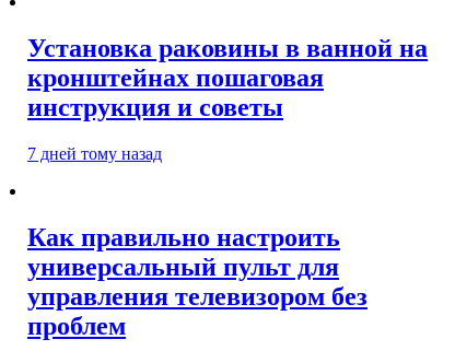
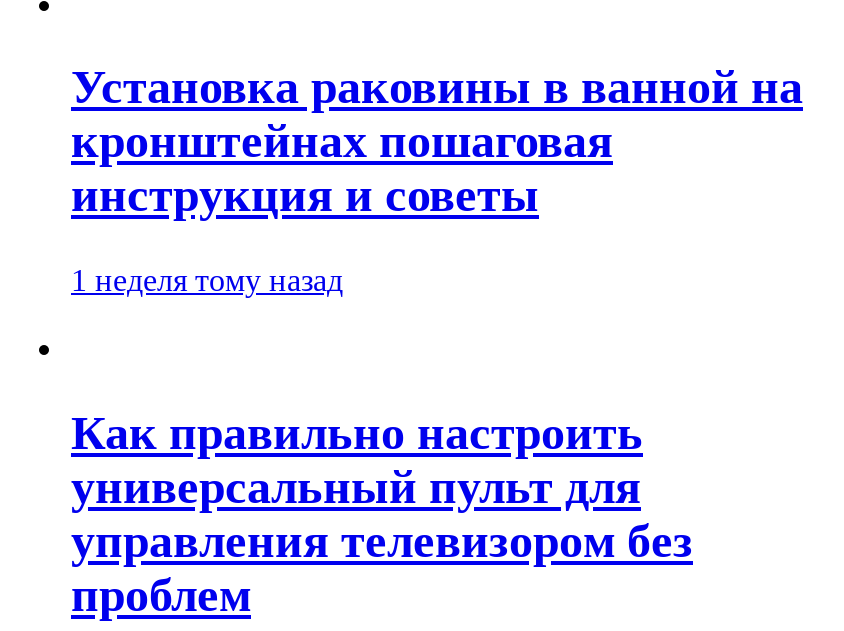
- 7 дней тому назад
+ 1 неделя тому назад
